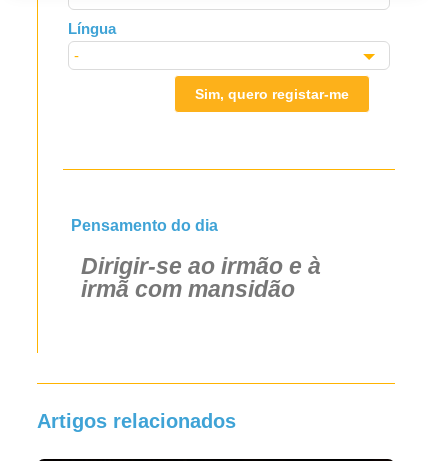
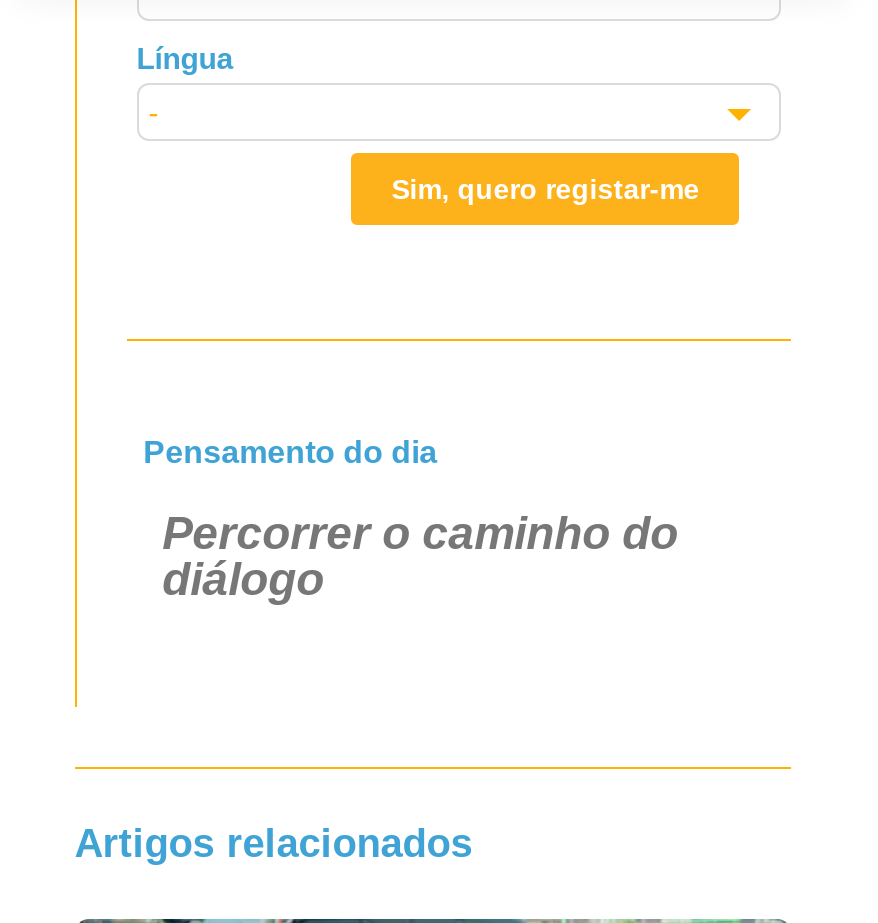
- Dirigir-se ao irmão e à
- irmã com mansidão
+ Percorrer o caminho do
+ diálogo
